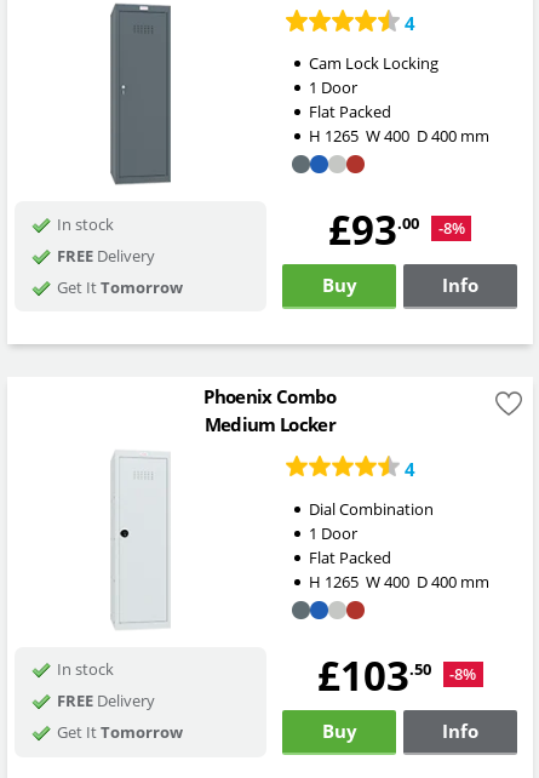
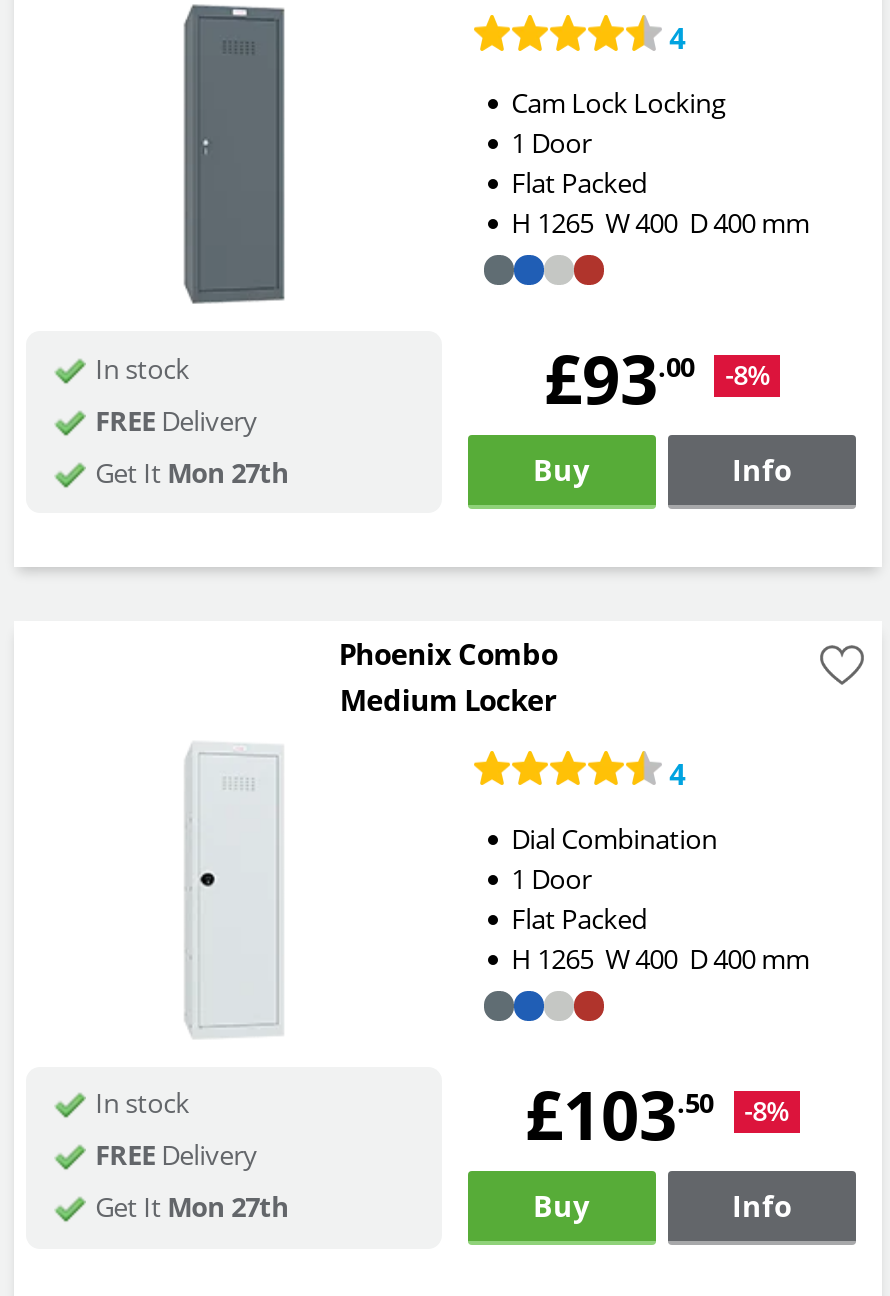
- Get It Tomorrow
+ Get It Mon 27th

- Get It Tomorrow
+ Get It Mon 27th
